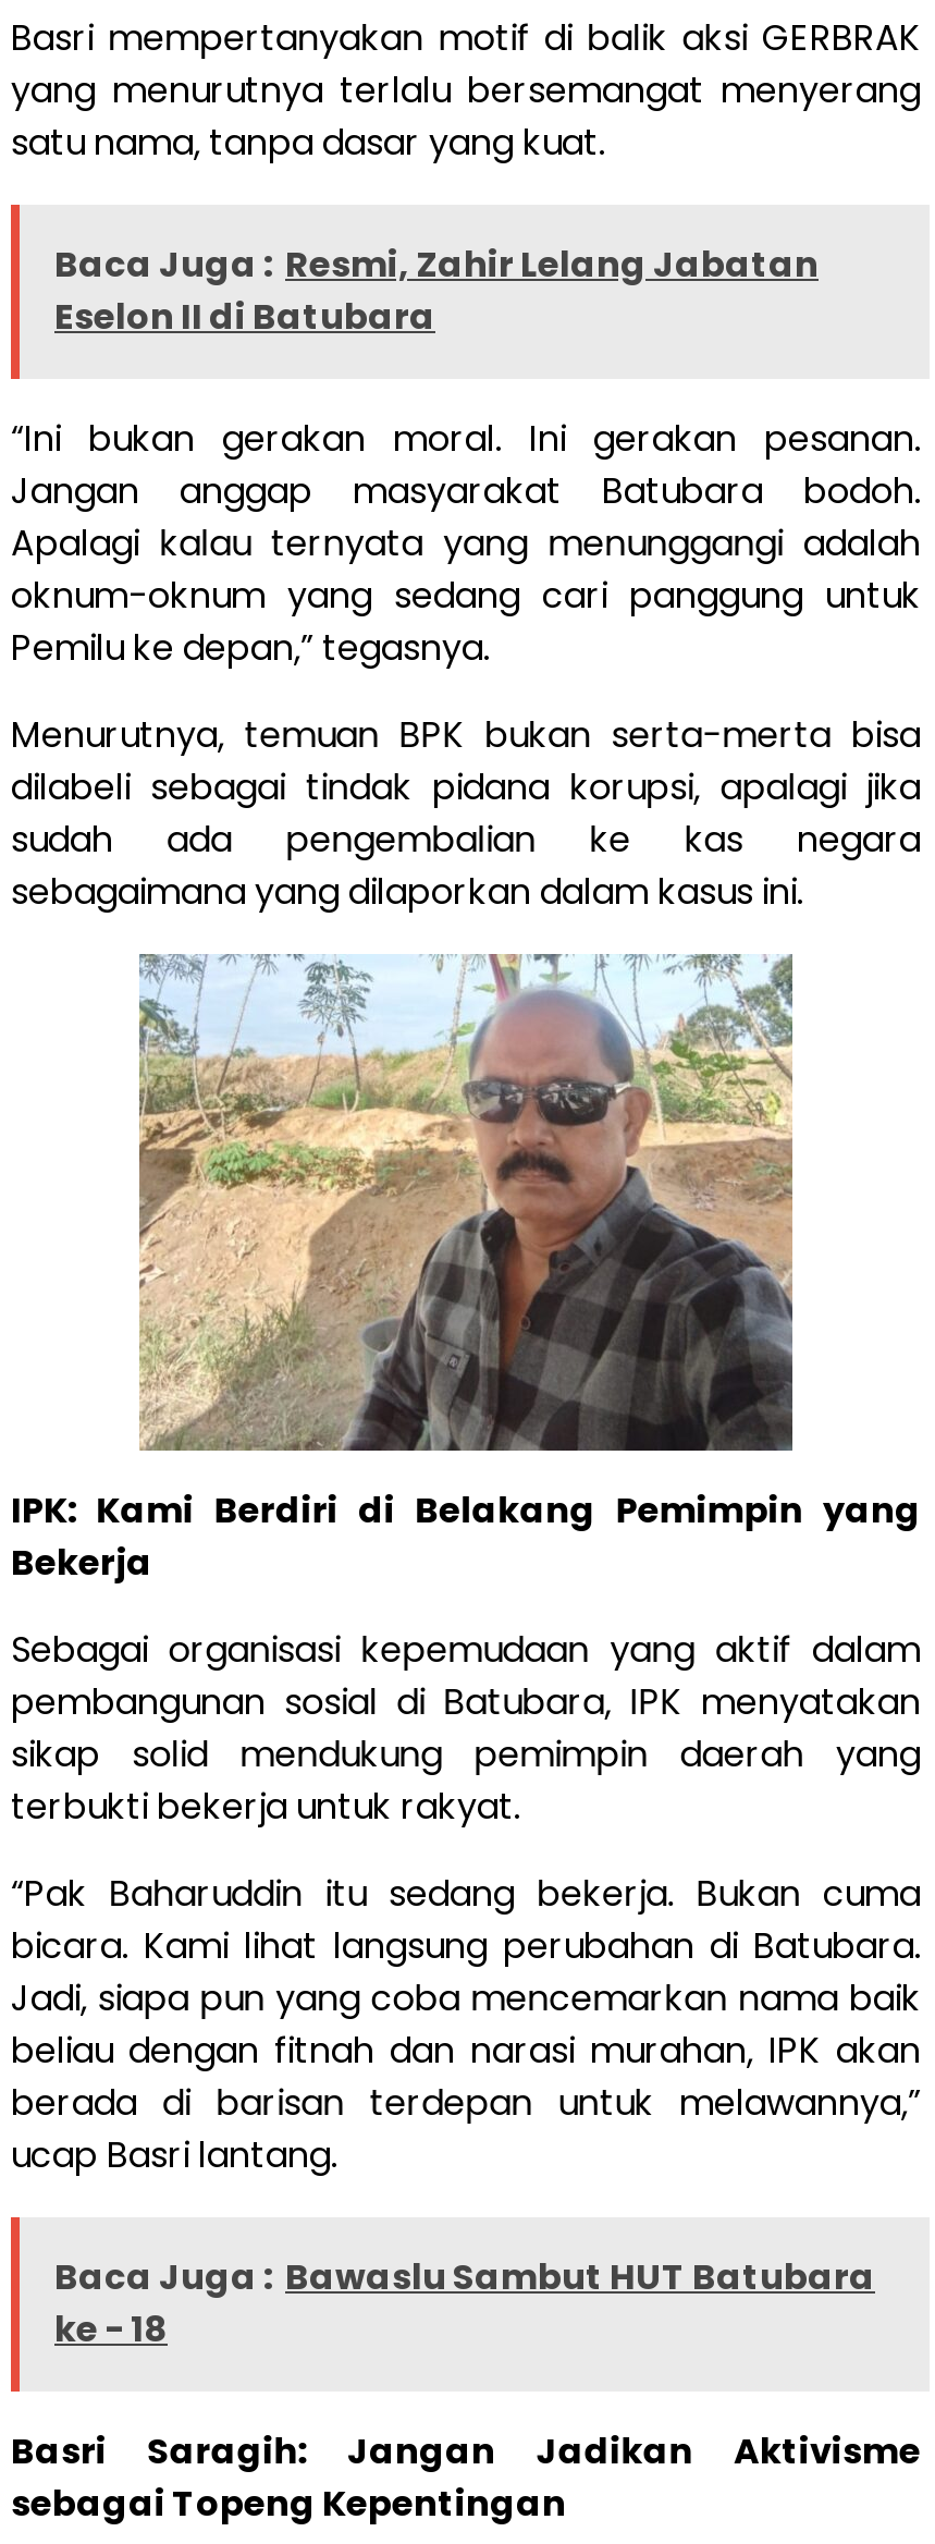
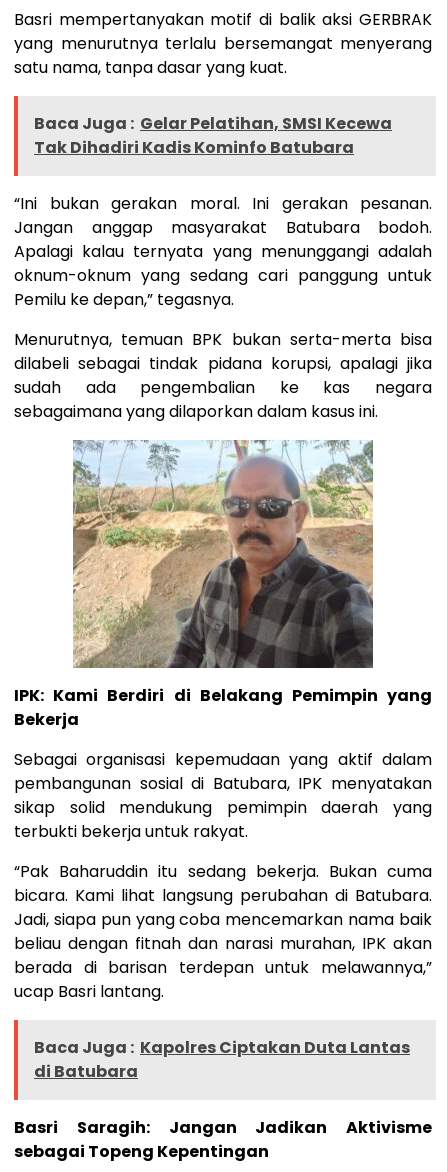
- Baca Juga : Resmi, Zahir Lelang Jabatan
- Eselon II di Batubara
+ Baca Juga : Gelar Pelatihan, SMSI Kecewa
+ Tak Dihadiri Kadis Kominfo Batubara

- Baca Juga : Bawaslu Sambut HUT Batubara
- ke - 18
+ Baca Juga : Kapolres Ciptakan Duta Lantas
+ di Batubara
